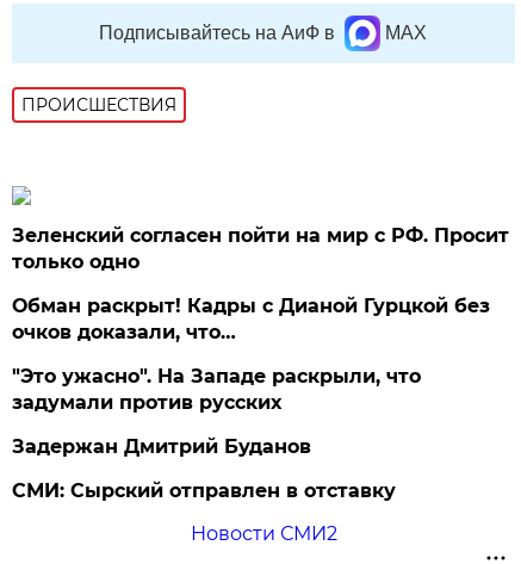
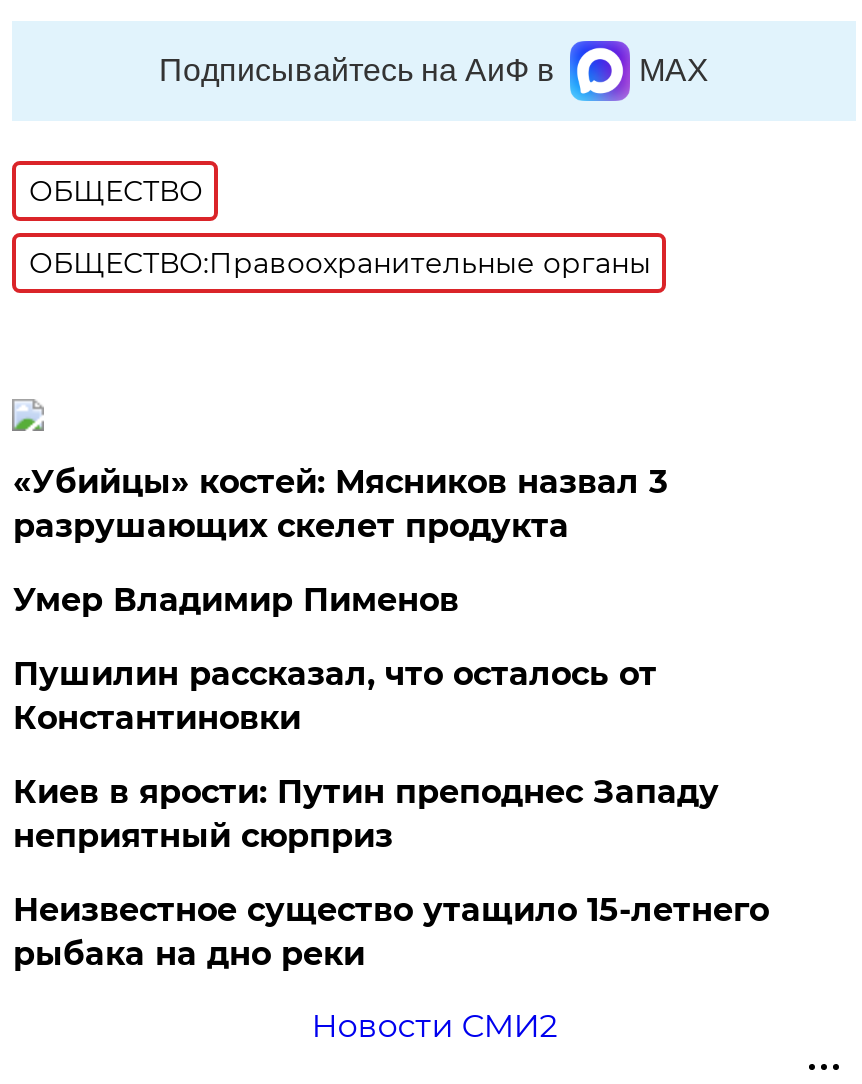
- ПРОИСШЕСТВИЯ
+ ОБЩЕСТВО
+ ОБЩЕСТВО:Правоохранительные органы

- Зеленский согласен пойти на мир с РФ. Просит
- только одно
- Обман раскрыт! Кадры с Дианой Гурцкой без
- очков доказали, что…
- "Это ужасно". На Западе раскрыли, что
- задумали против русских
- Задержан Дмитрий Буданов
- СМИ: Сырский отправлен в отставку
+ «Убийцы» костей: Мясников назвал 3
+ разрушающих скелет продукта
+ Умер Владимир Пименов
+ Пушилин рассказал, что осталось от
+ Константиновки
+ Киев в ярости: Путин преподнес Западу
+ неприятный сюрприз
+ Неизвестное существо утащило 15-летнего
+ рыбака на дно реки
